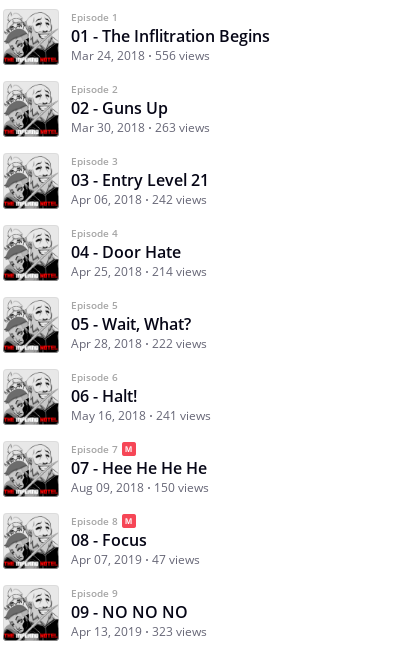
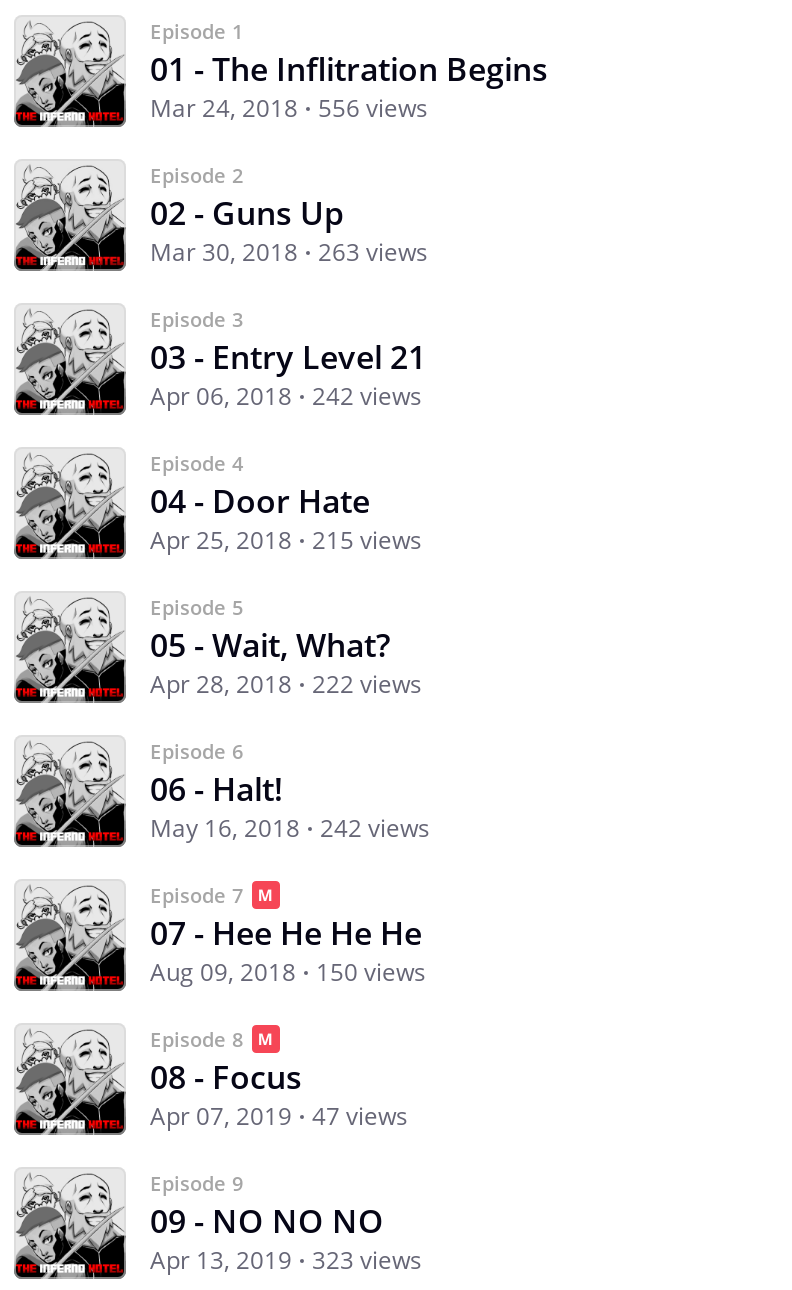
- Apr 25, 2018 214 views
+ Apr 25, 2018 215 views

- May 16, 2018 241 views
+ May 16, 2018 242 views
